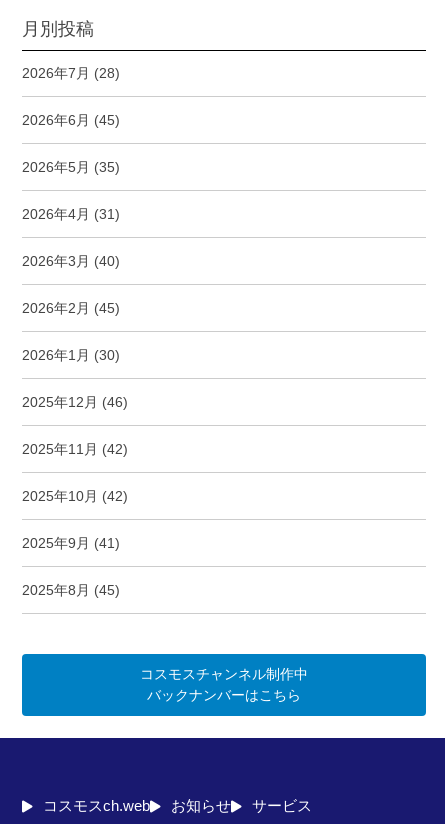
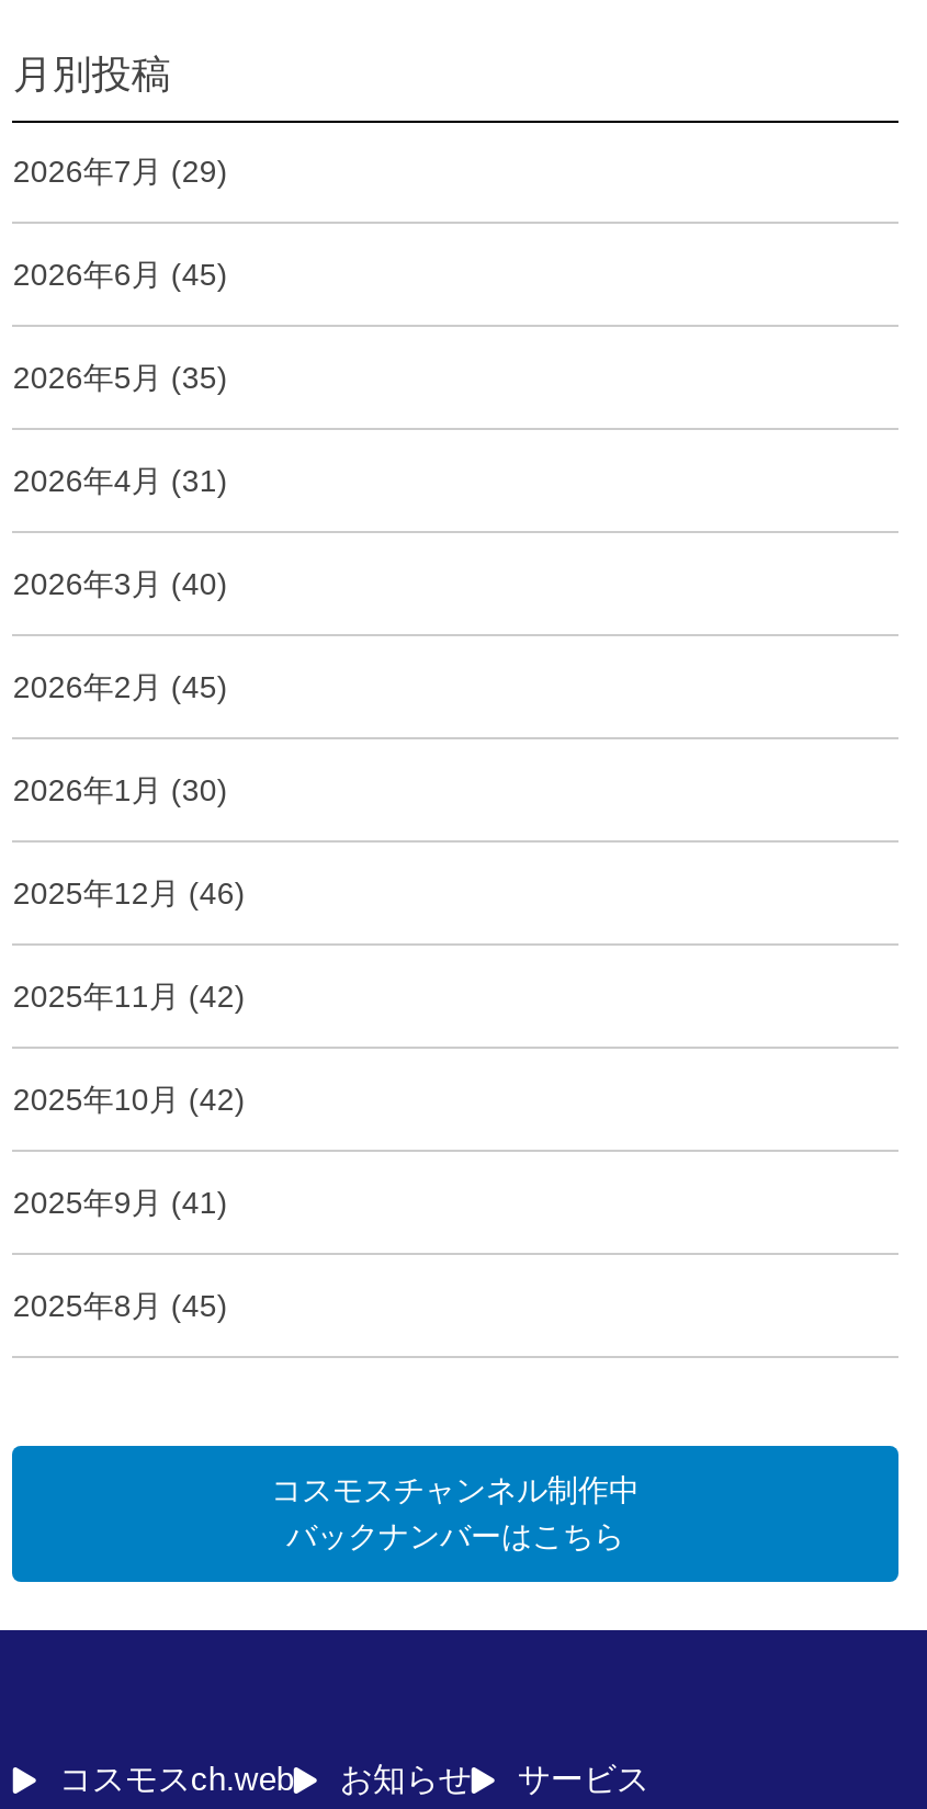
- 2026年7月(28)
+ 2026年7月(29)
